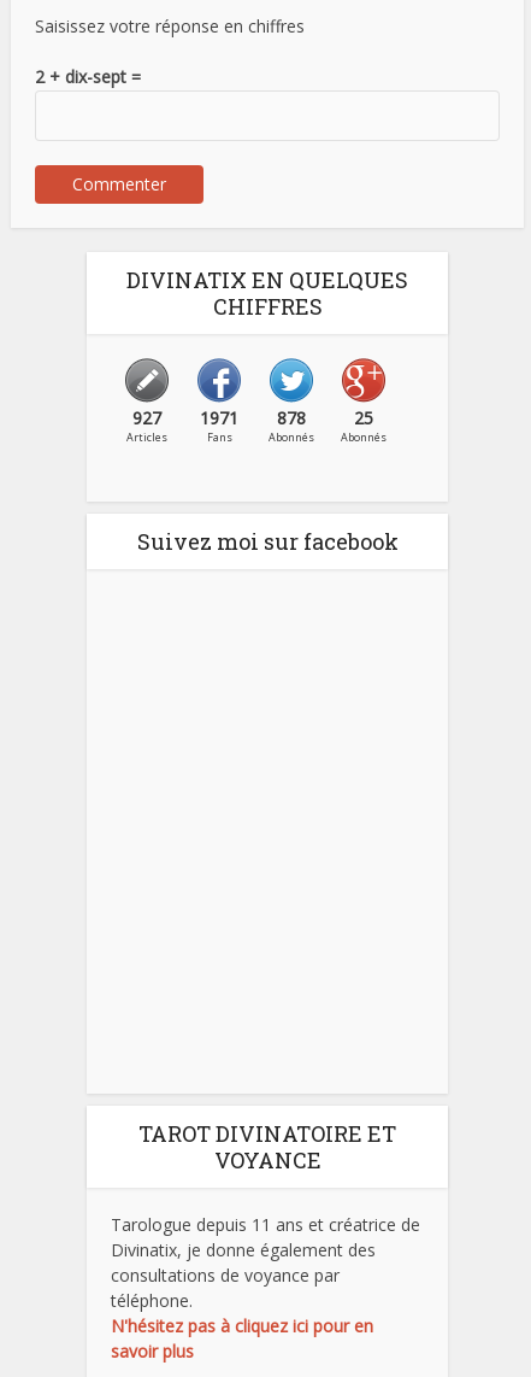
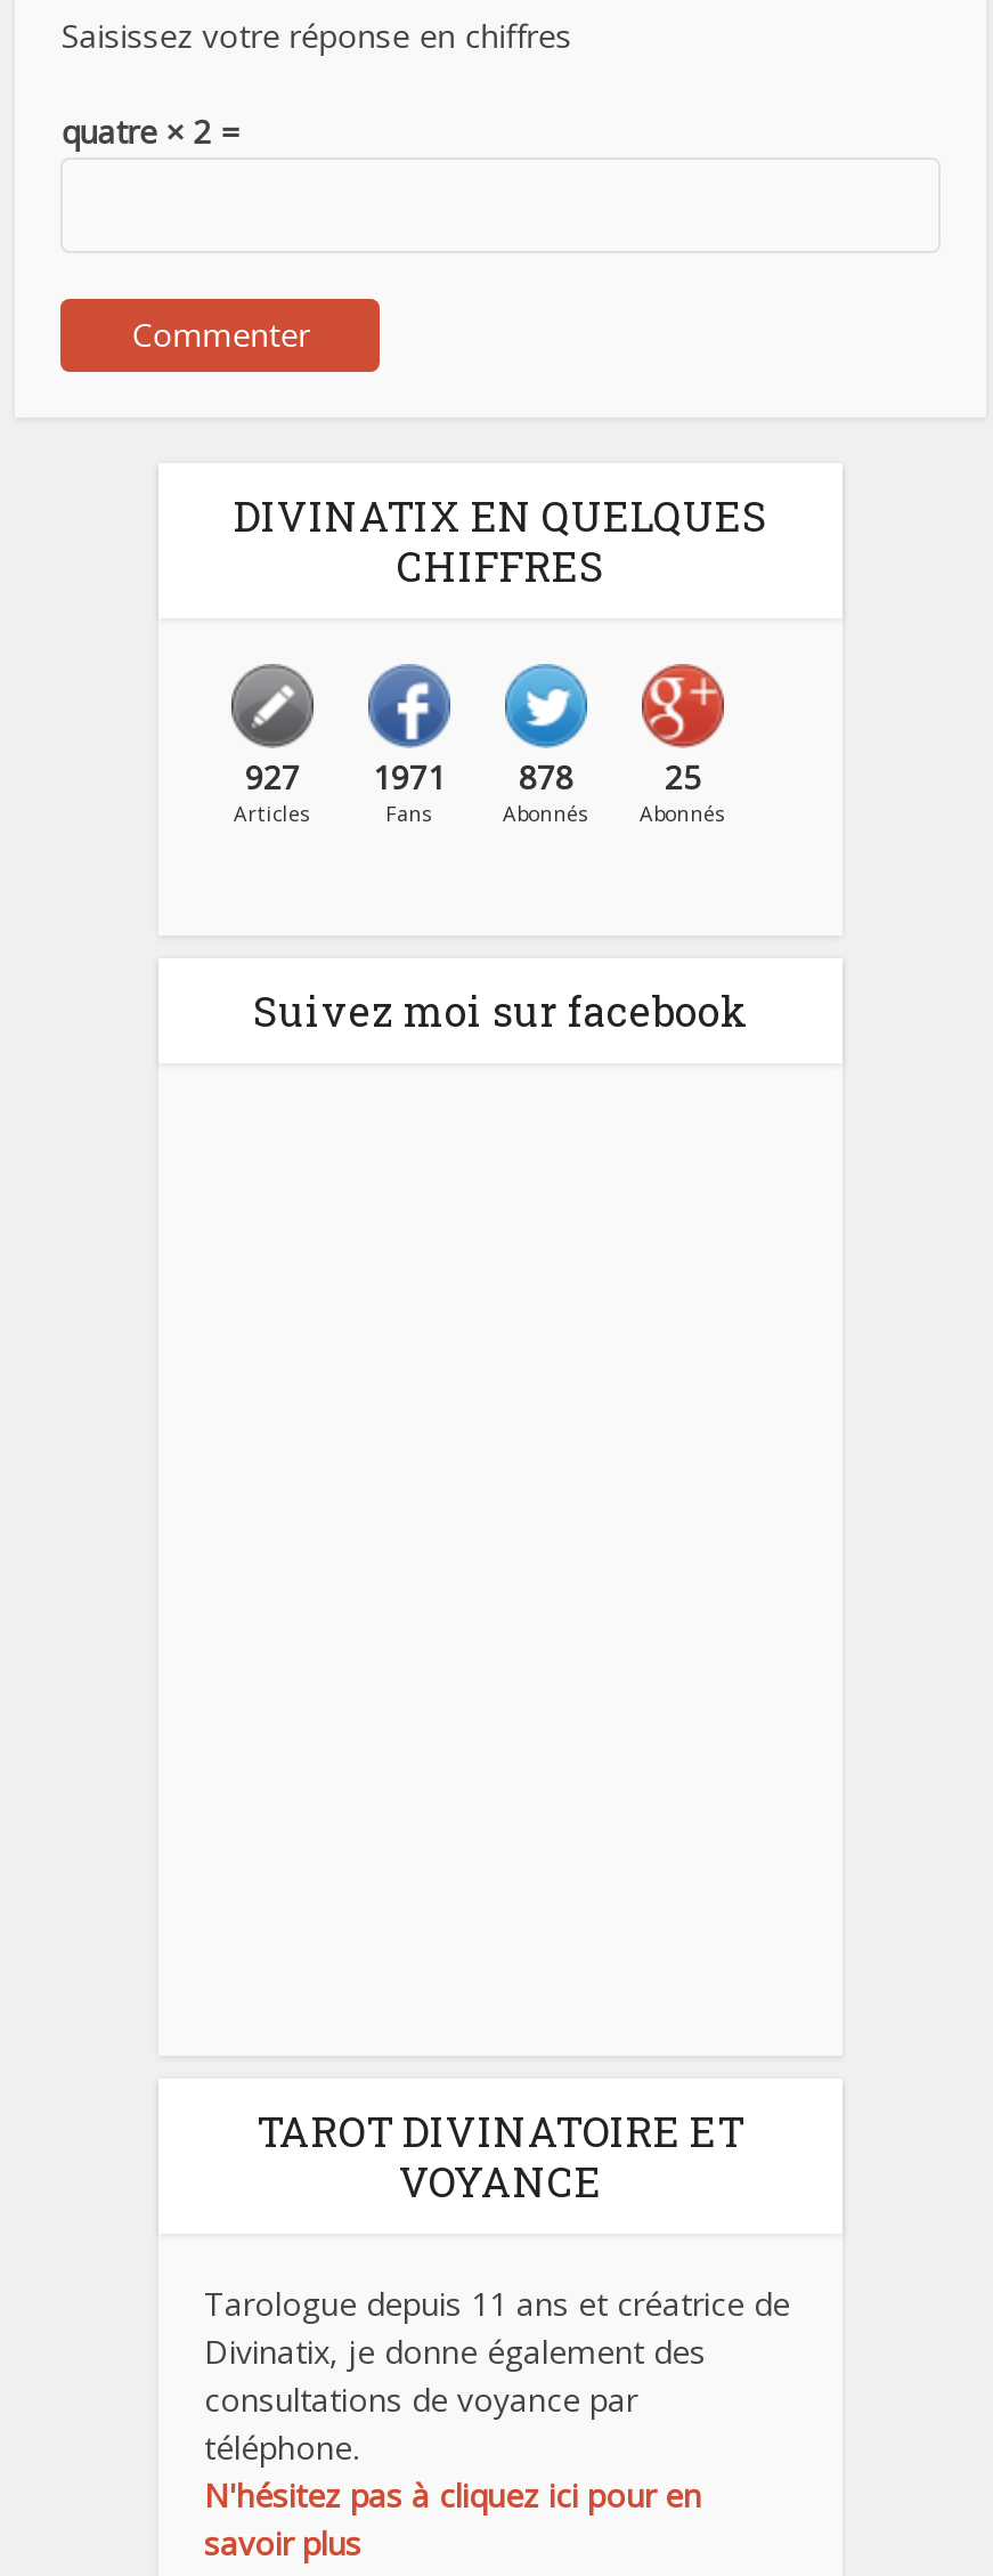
- 2 + dix-sept =
+ quatre × 2 =
